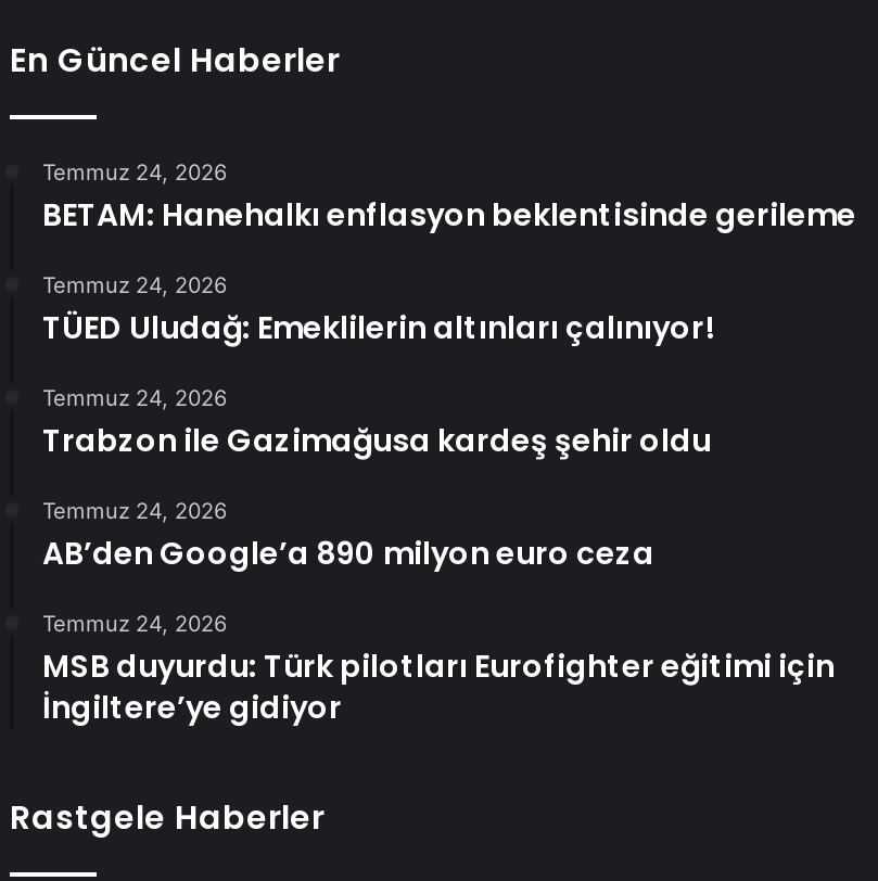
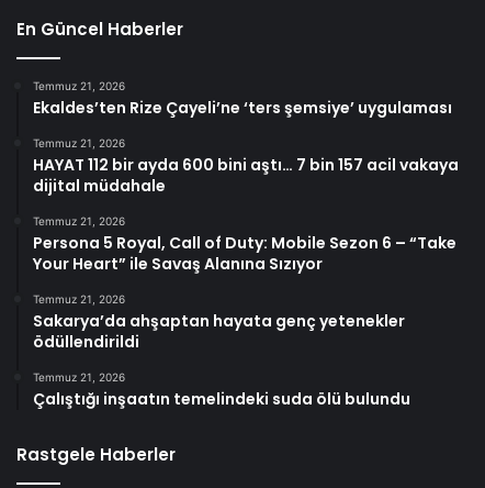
- Temmuz 24, 2026
- BETAM: Hanehalkı enflasyon beklentisinde gerileme
+ Temmuz 21, 2026
+ Ekaldes’ten Rize Çayeli’ne ‘ters şemsiye’ uygulaması

- Temmuz 24, 2026
- TÜED Uludağ: Emeklilerin altınları çalınıyor!
+ Temmuz 21, 2026
+ HAYAT 112 bir ayda 600 bini aştı… 7 bin 157 acil vakaya
+ dijital müdahale

- Temmuz 24, 2026
- Trabzon ile Gazimağusa kardeş şehir oldu
+ Temmuz 21, 2026
+ Persona 5 Royal, Call of Duty: Mobile Sezon 6 – “Take
+ Your Heart” ile Savaş Alanına Sızıyor

- Temmuz 24, 2026
- AB’den Google’a 890 milyon euro ceza
+ Temmuz 21, 2026
+ Sakarya’da ahşaptan hayata genç yetenekler
+ ödüllendirildi

- Temmuz 24, 2026
- MSB duyurdu: Türk pilotları Eurofighter eğitimi için
- İngiltere’ye gidiyor
+ Temmuz 21, 2026
+ Çalıştığı inşaatın temelindeki suda ölü bulundu
